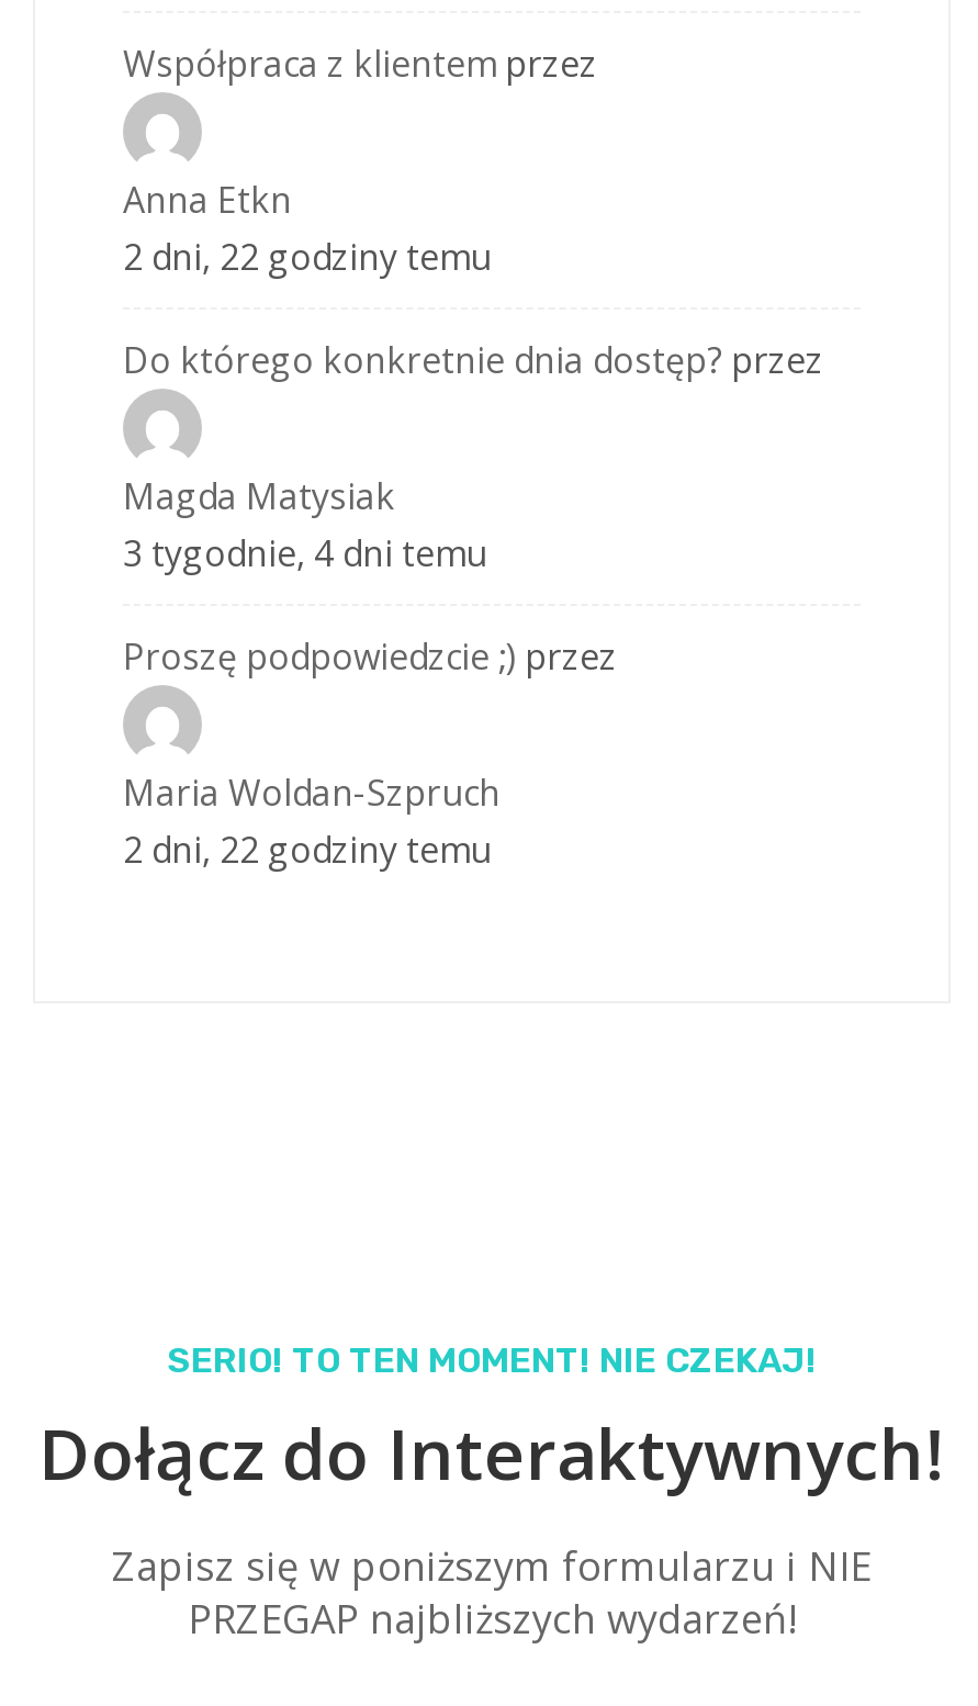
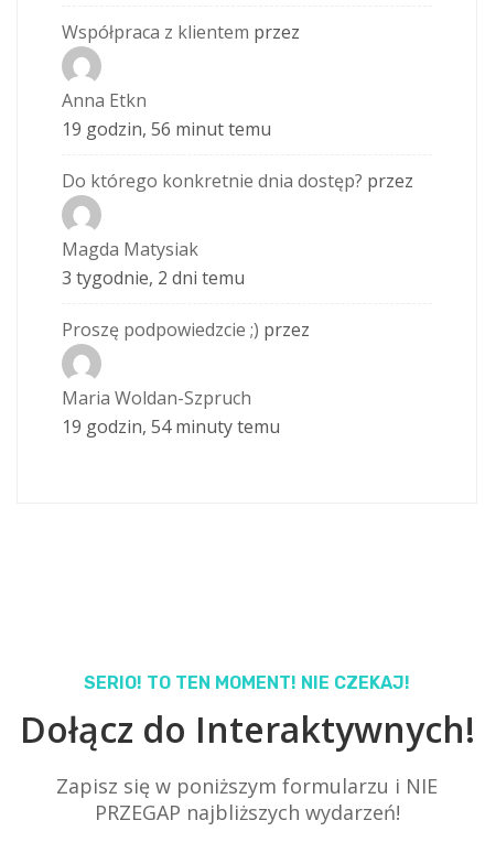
- 2 dni, 22 godziny temu
+ 19 godzin, 56 minut temu

- 3 tygodnie, 4 dni temu
+ 3 tygodnie, 2 dni temu

- 2 dni, 22 godziny temu
+ 19 godzin, 54 minuty temu
